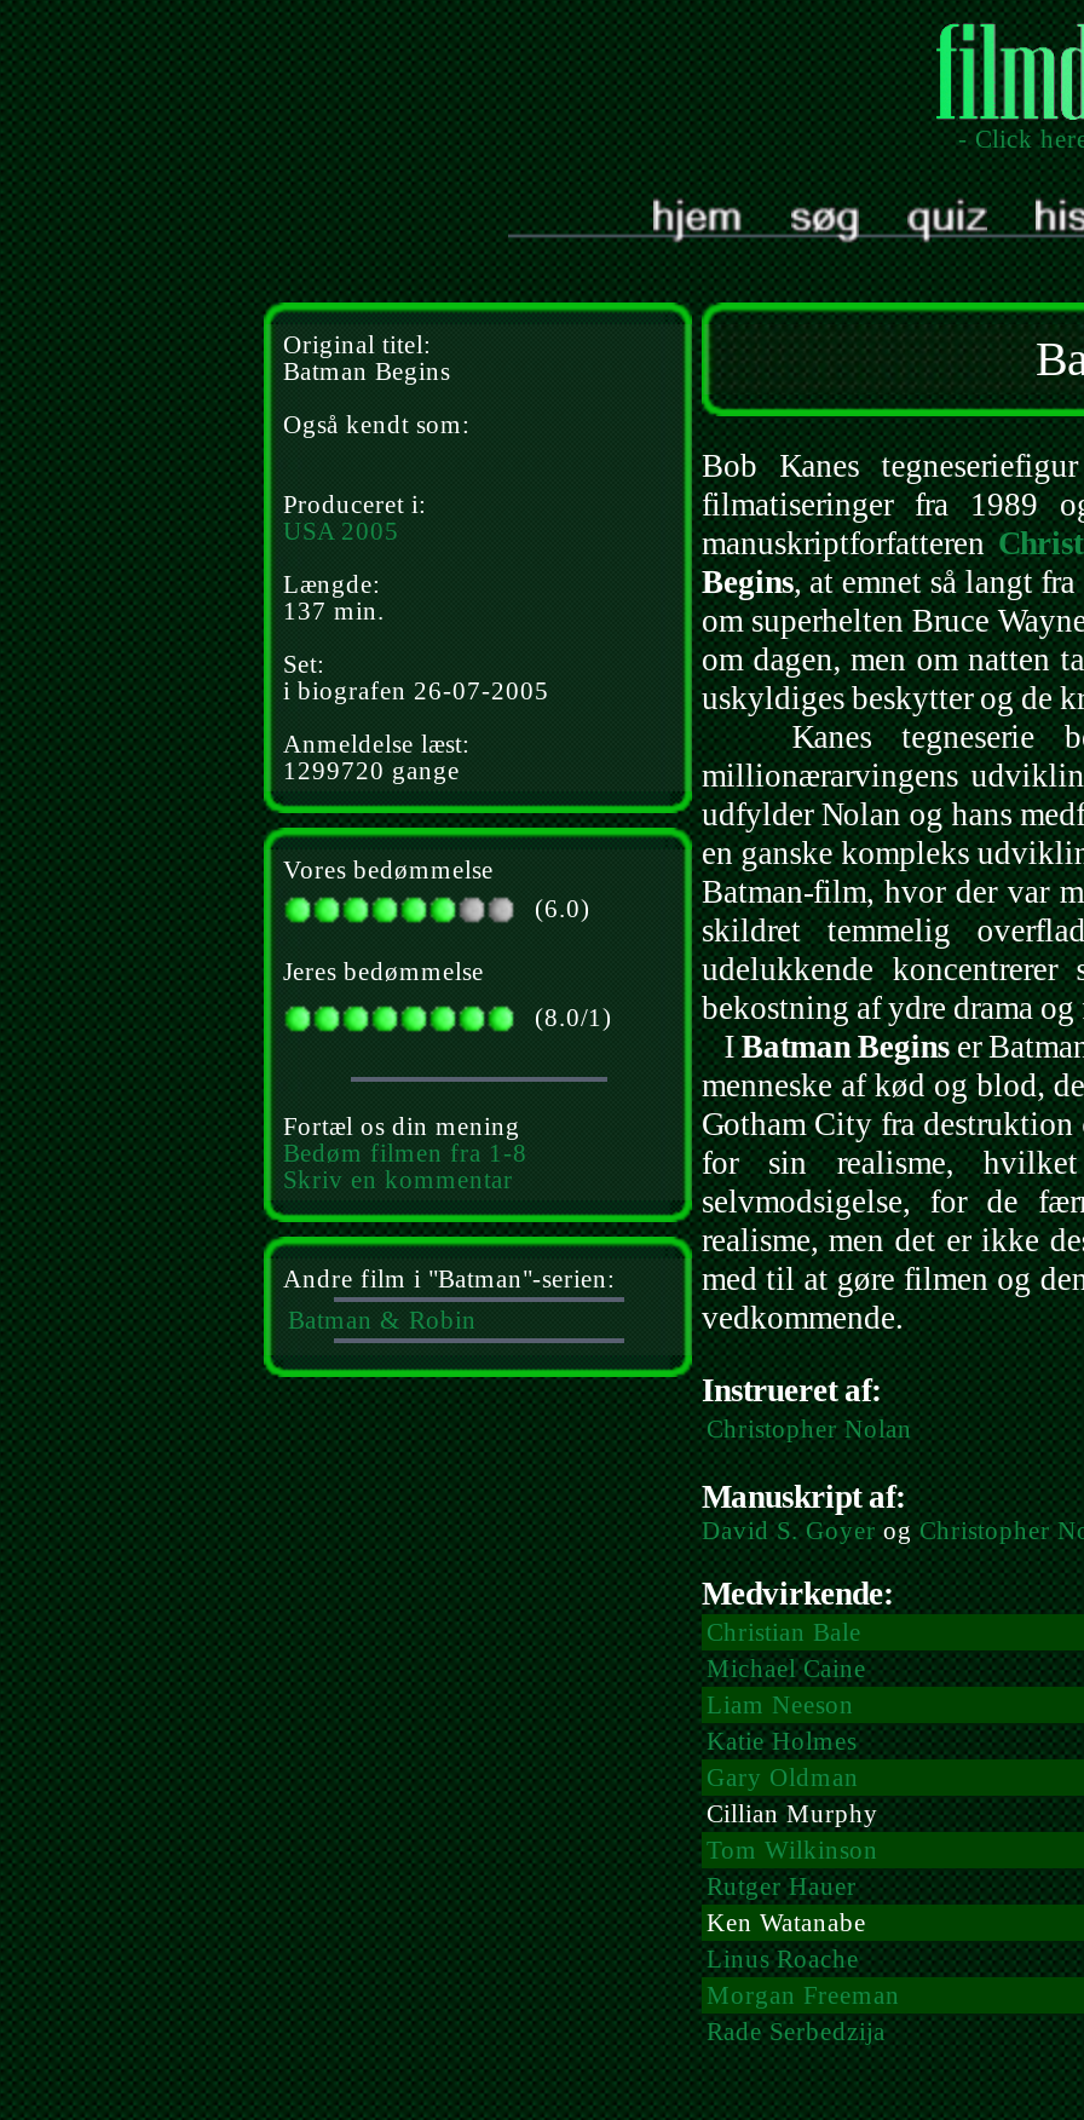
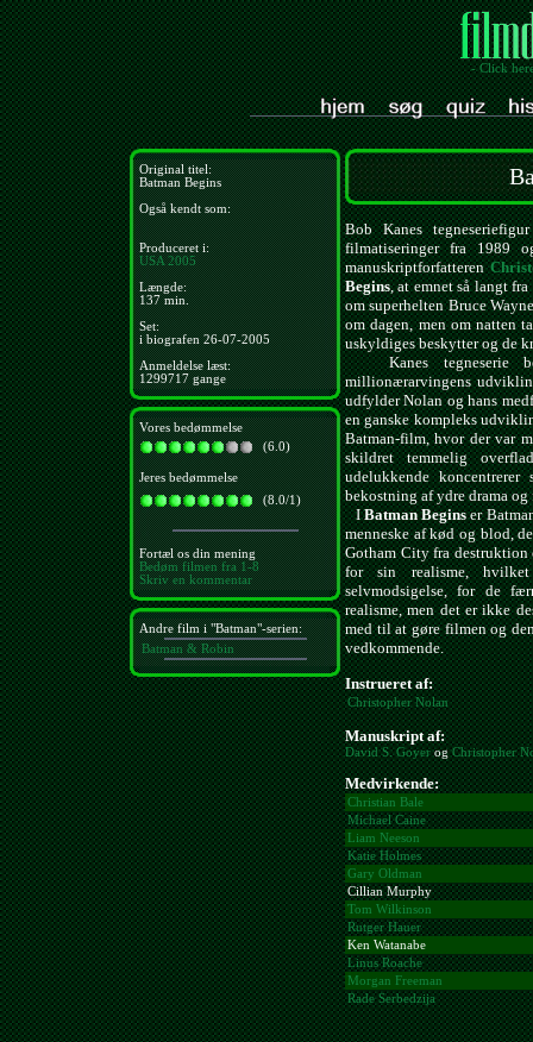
- 1299720 gange
+ 1299717 gange
